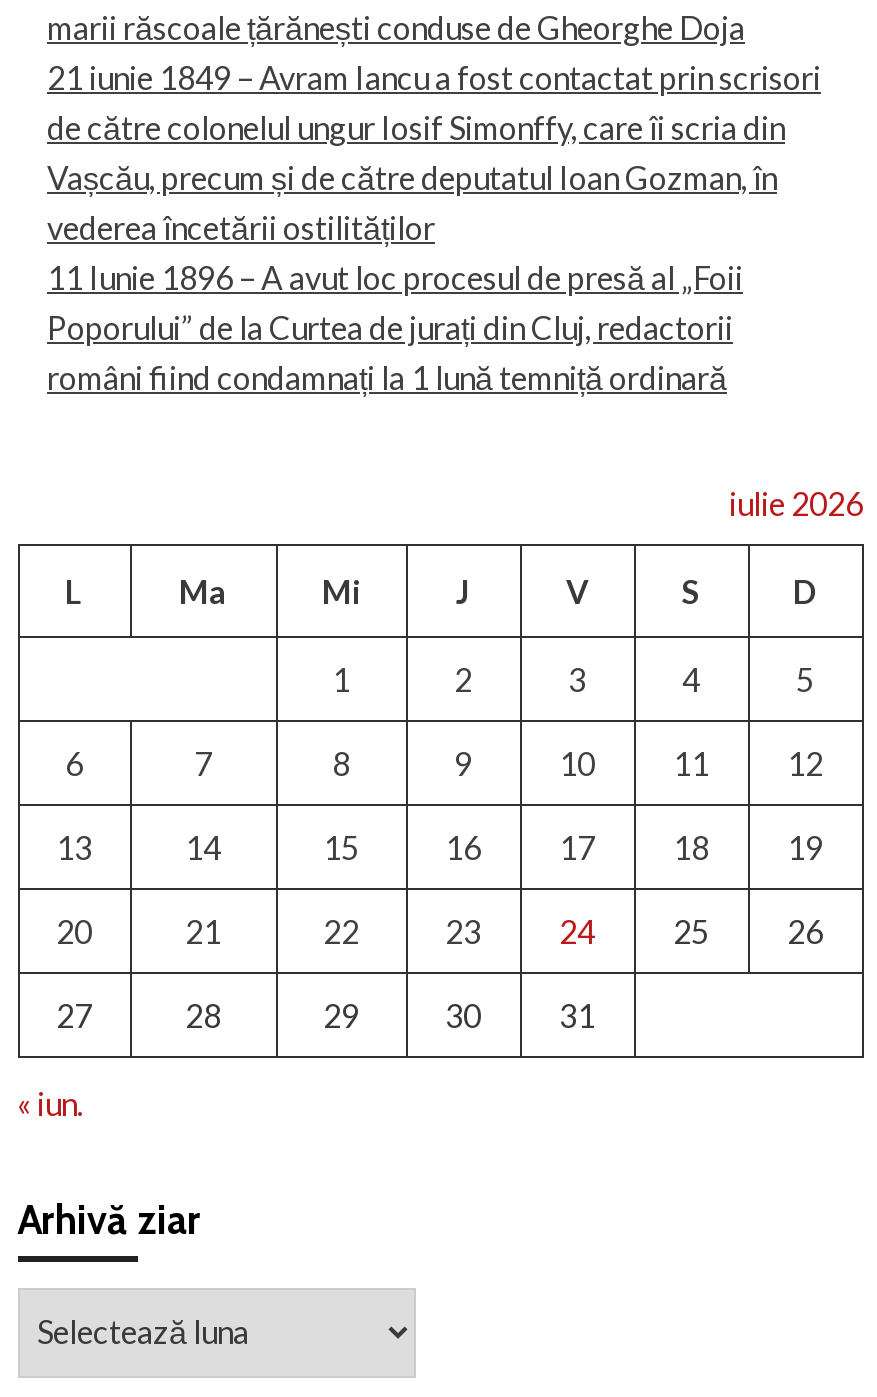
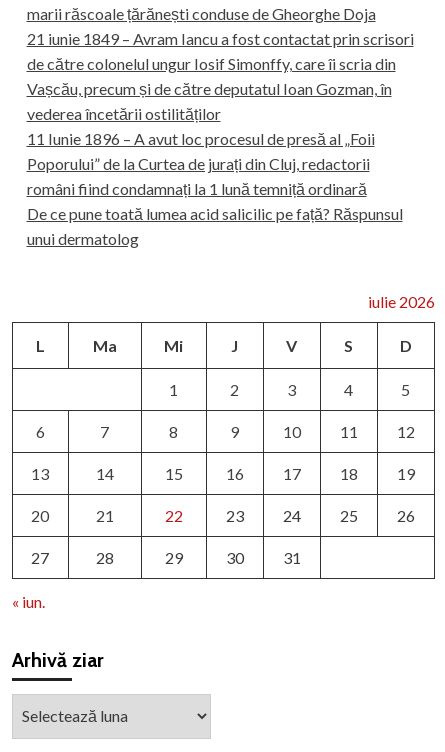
+ De ce pune toată lumea acid salicilic pe față? Răspunsul
+ unui dermatolog
